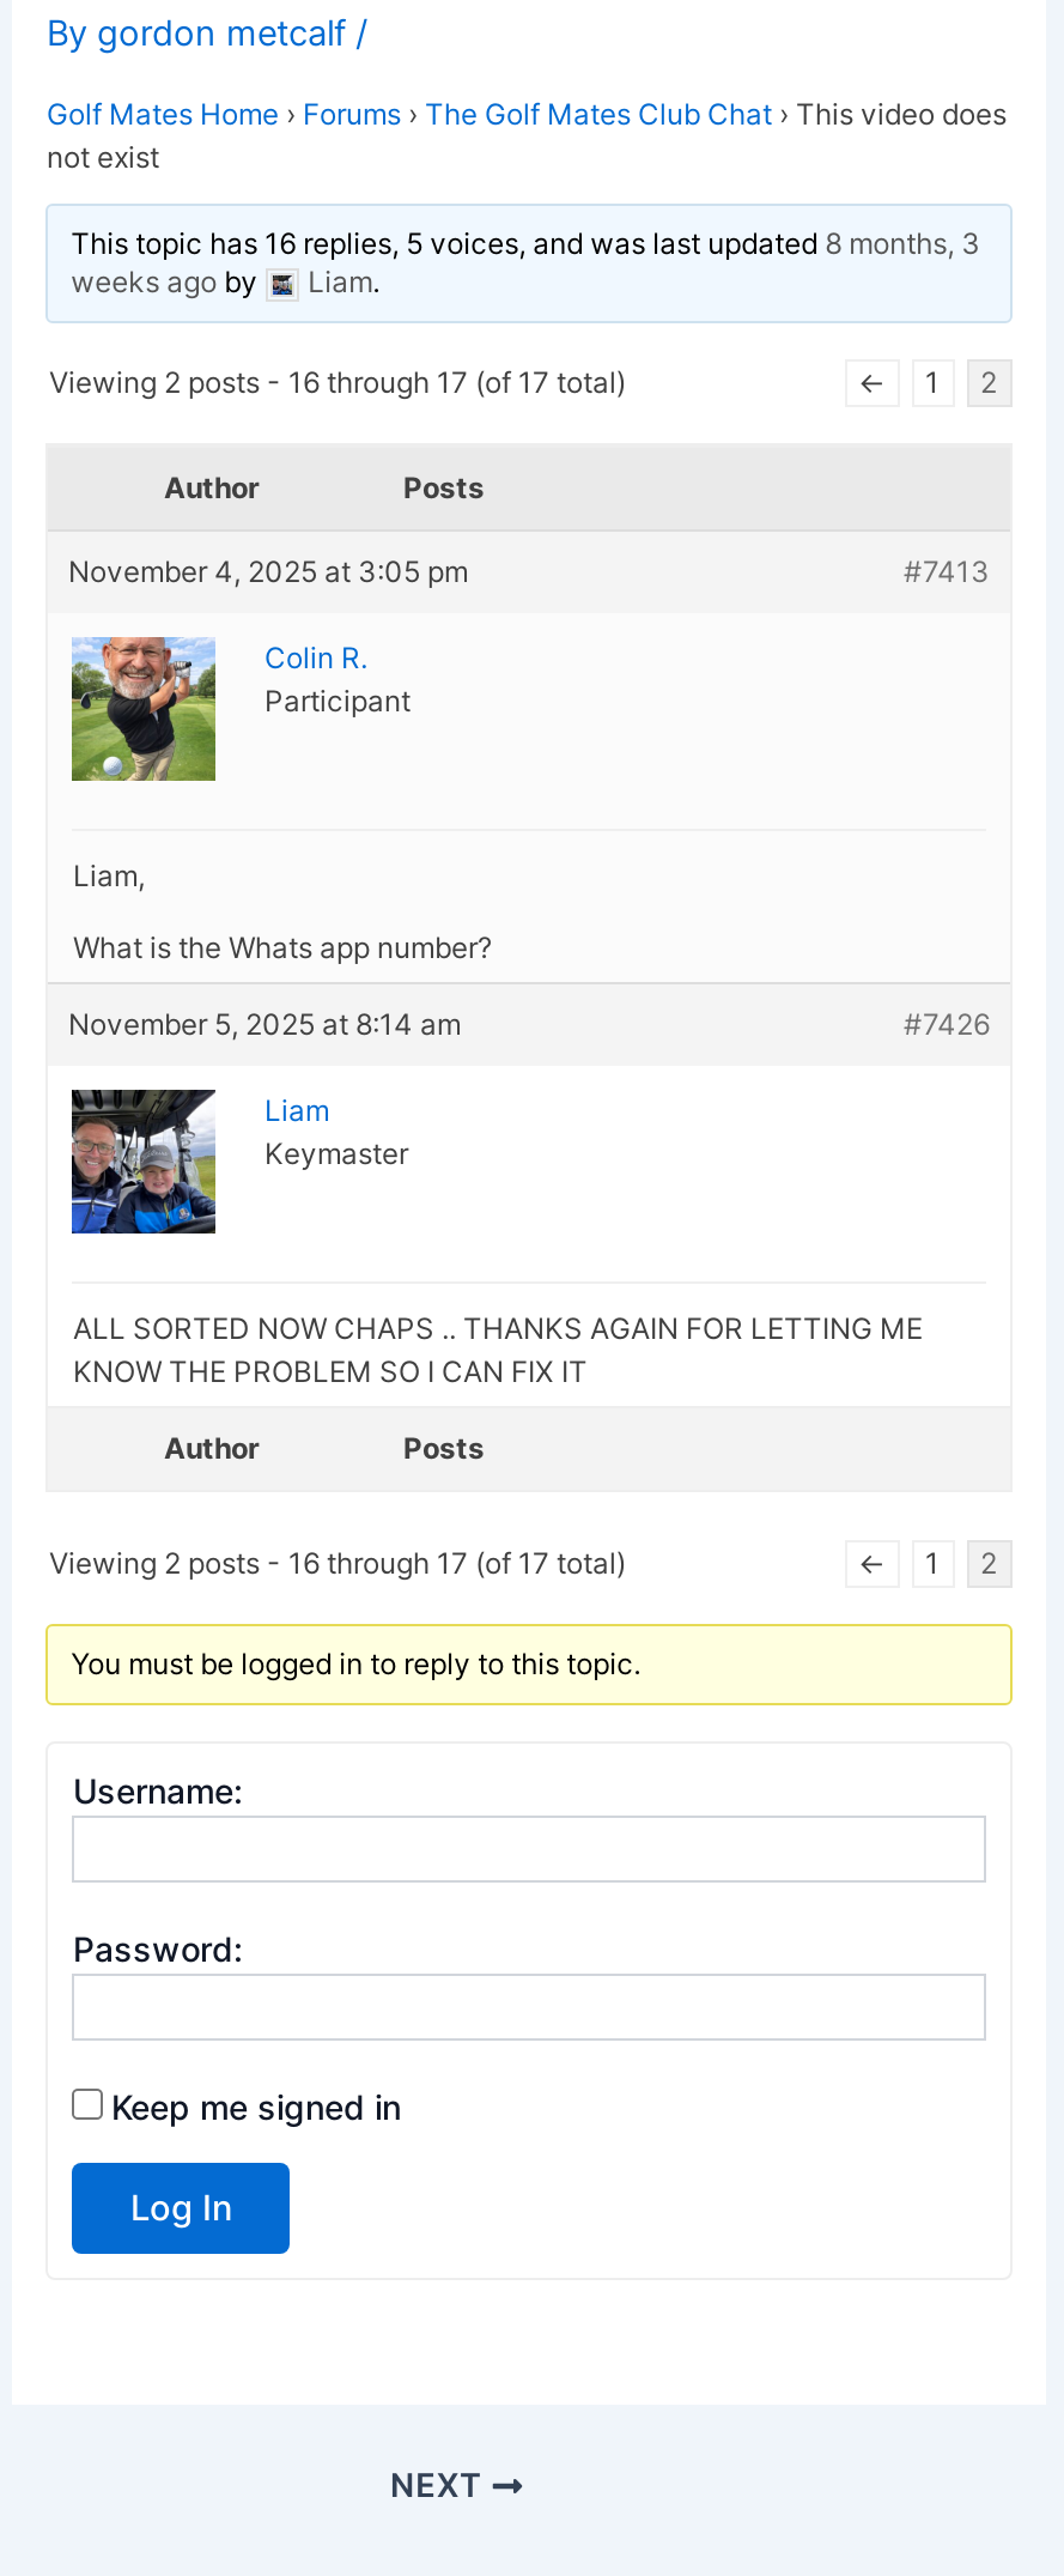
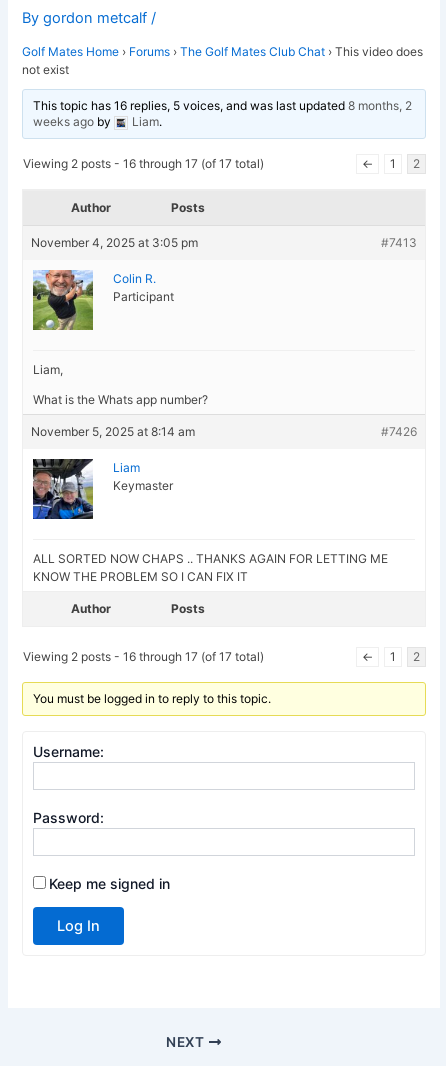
- This topic has 16 replies, 5 voices, and was last updated 8 months, 3
+ This topic has 16 replies, 5 voices, and was last updated 8 months, 2
